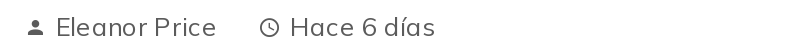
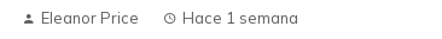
- Hace 6 días
+ Hace 1 semana
